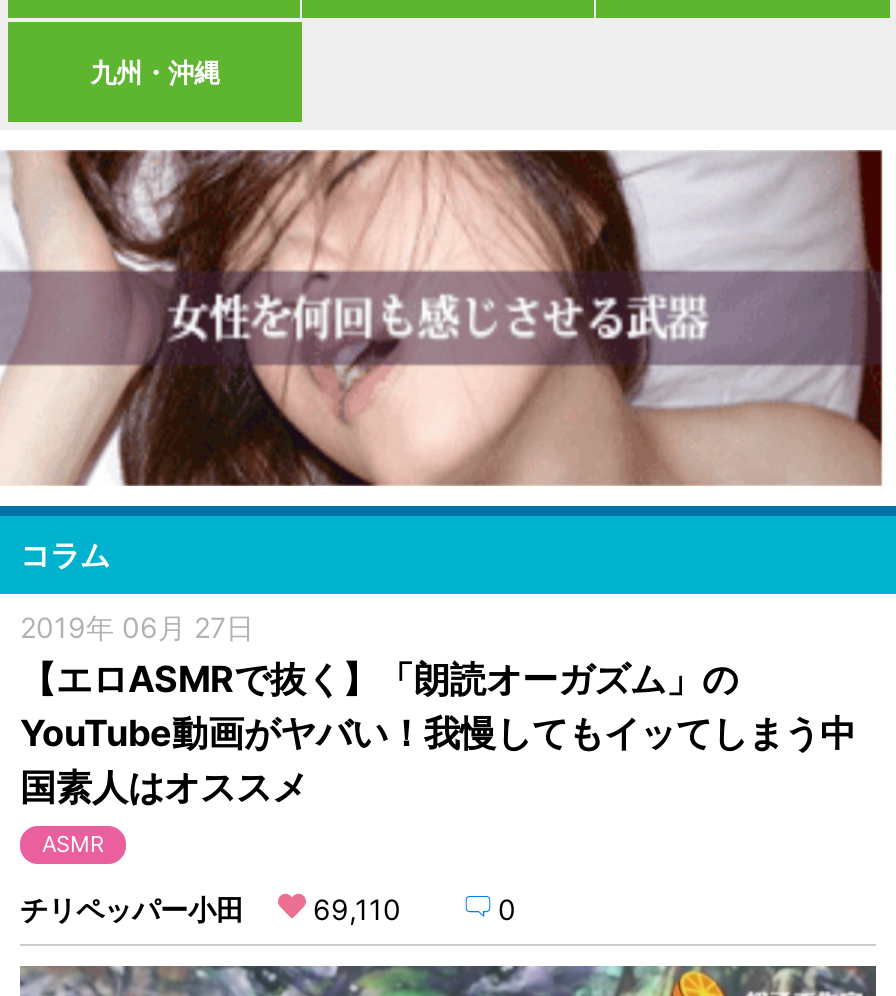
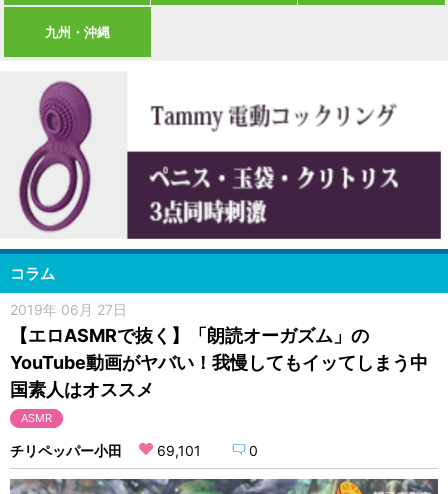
- [image]
+ [image]

- チリペッパー小田 69,110
+ チリペッパー小田 69,101
